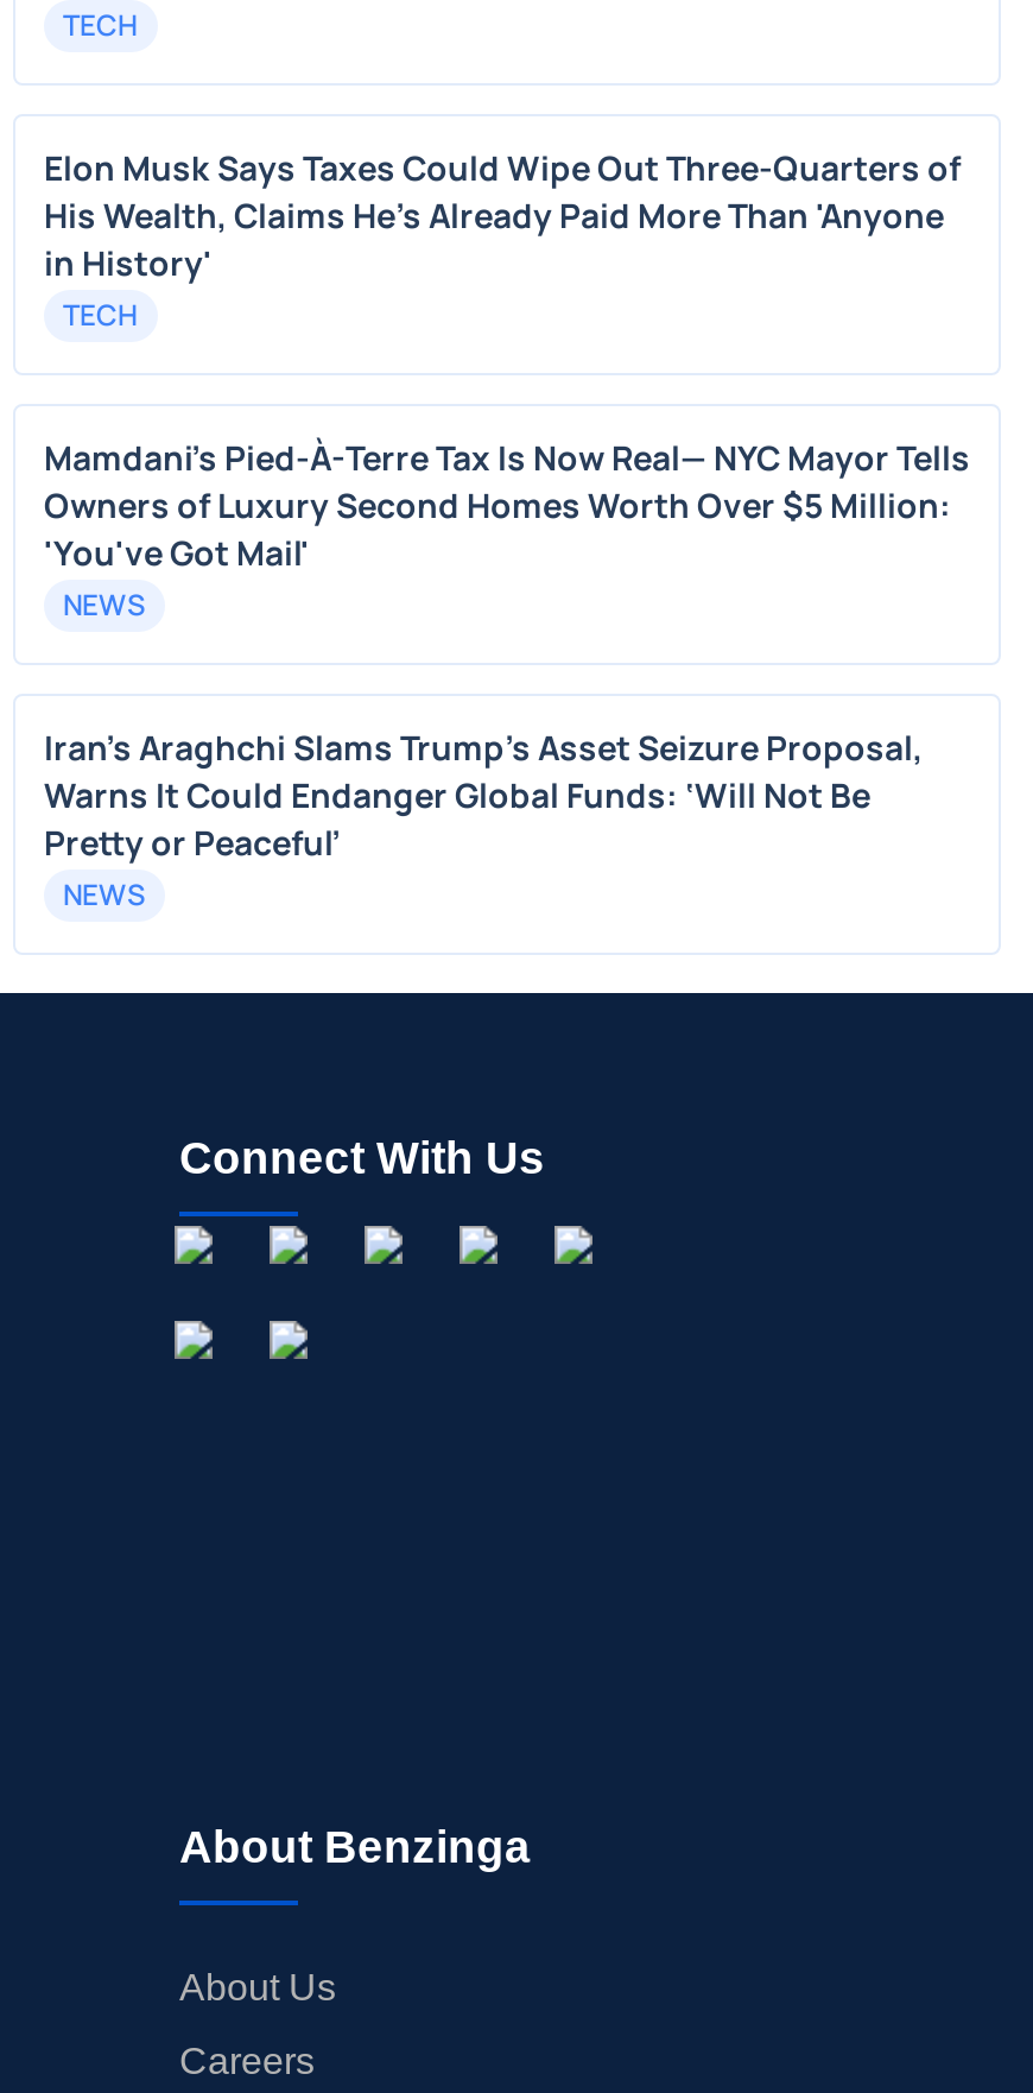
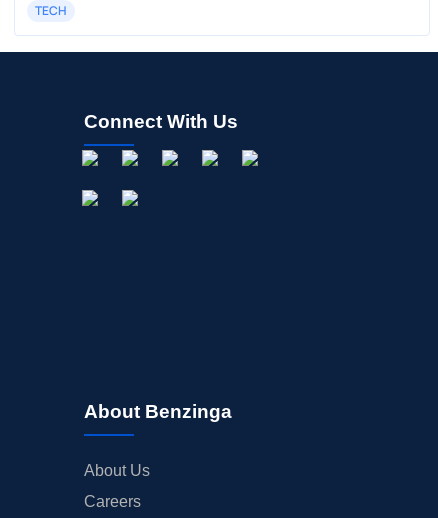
- Elon Musk Says Taxes Could Wipe Out Three-Quarters of
- His Wealth, Claims He's Already Paid More Than 'Anyone
- in History'
- TECH
- Mamdani's Pied-À-Terre Tax Is Now Real— NYC Mayor Tells
- Owners of Luxury Second Homes Worth Over $5 Million:
- 'You've Got Mail'
- NEWS
- Iran's Araghchi Slams Trump’s Asset Seizure Proposal,
- Warns It Could Endanger Global Funds: ‘Will Not Be
- Pretty or Peaceful’
- NEWS
